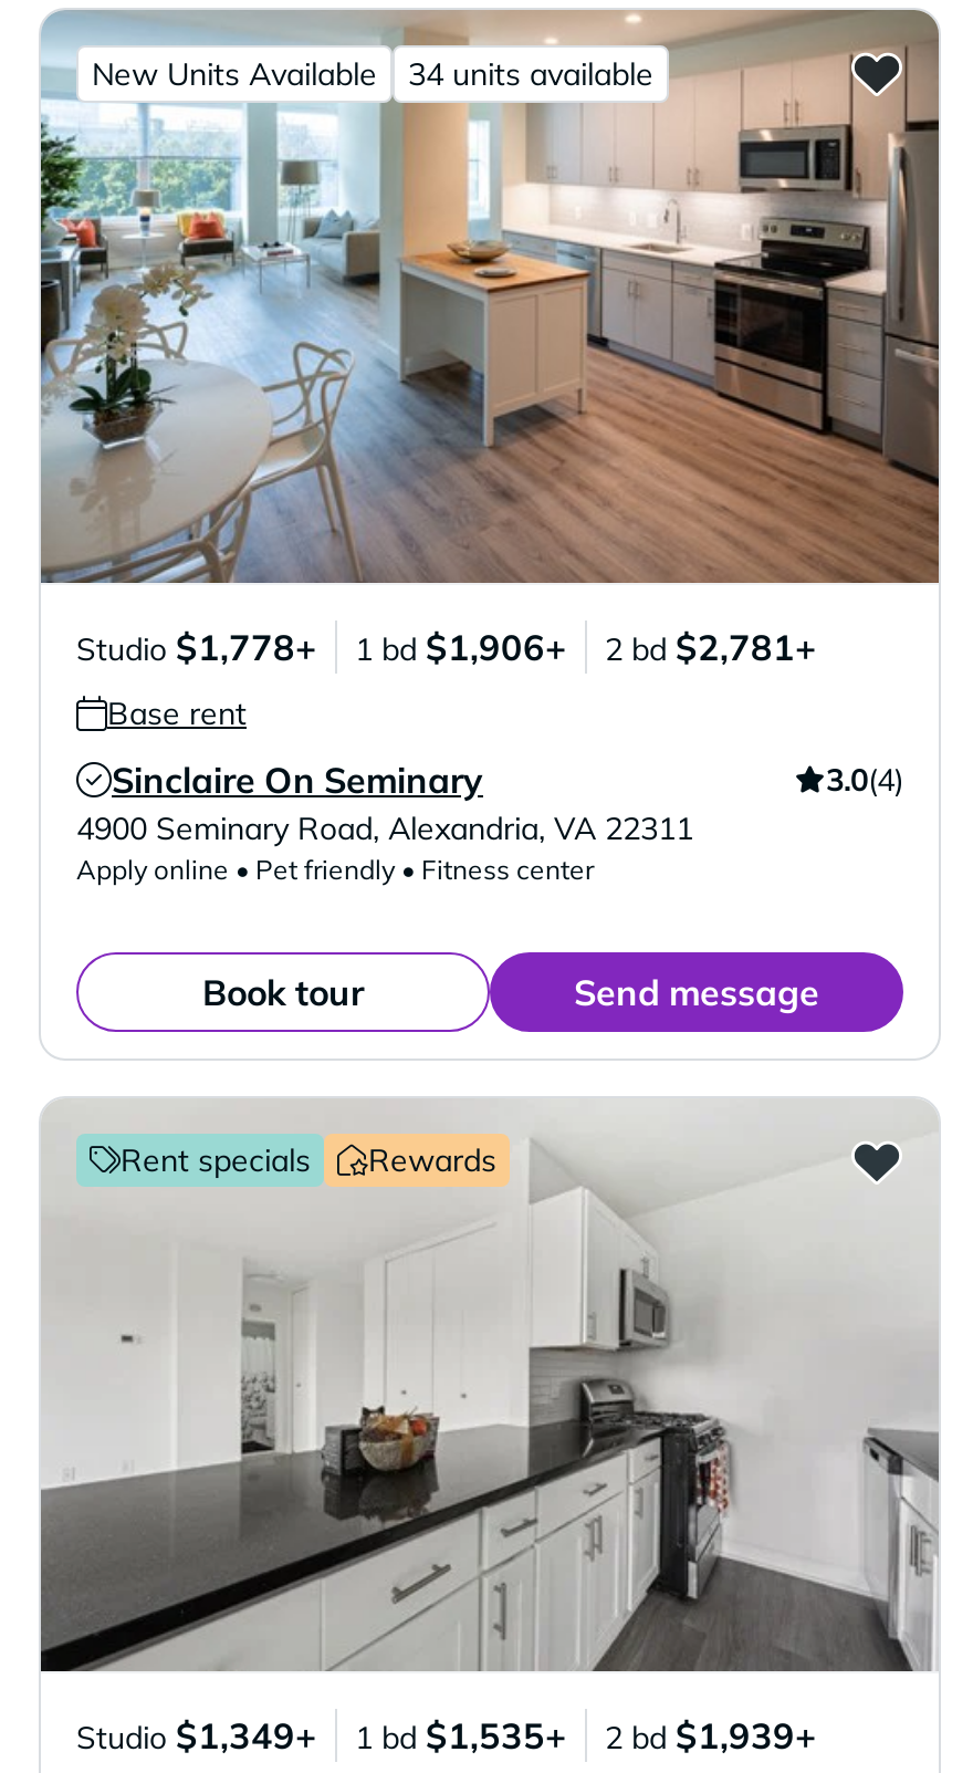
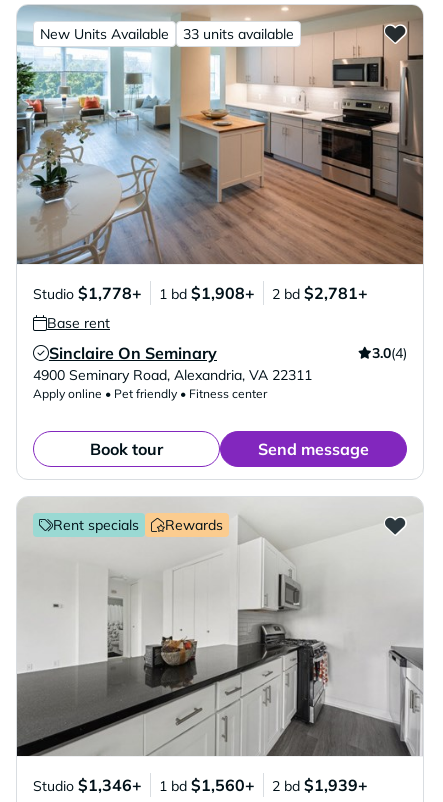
- 34 units available
+ 33 units available

- Studio $1,778+ 1 bd $1,906+ 2 bd $2,781+
+ Studio $1,778+ 1 bd $1,908+ 2 bd $2,781+

- Studio $1,349+
+ Studio $1,346+

- 1 bd $1,535+
+ 1 bd $1,560+
